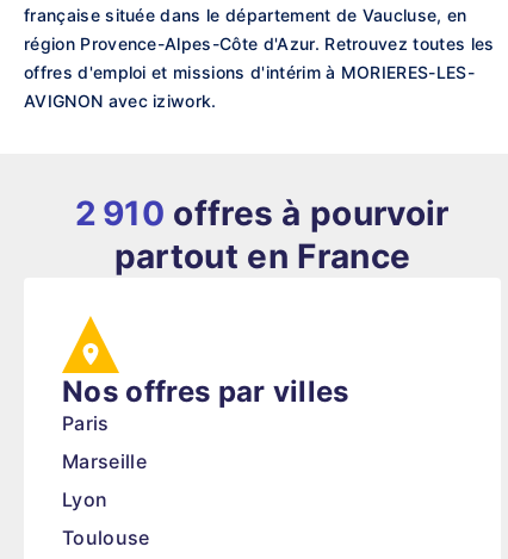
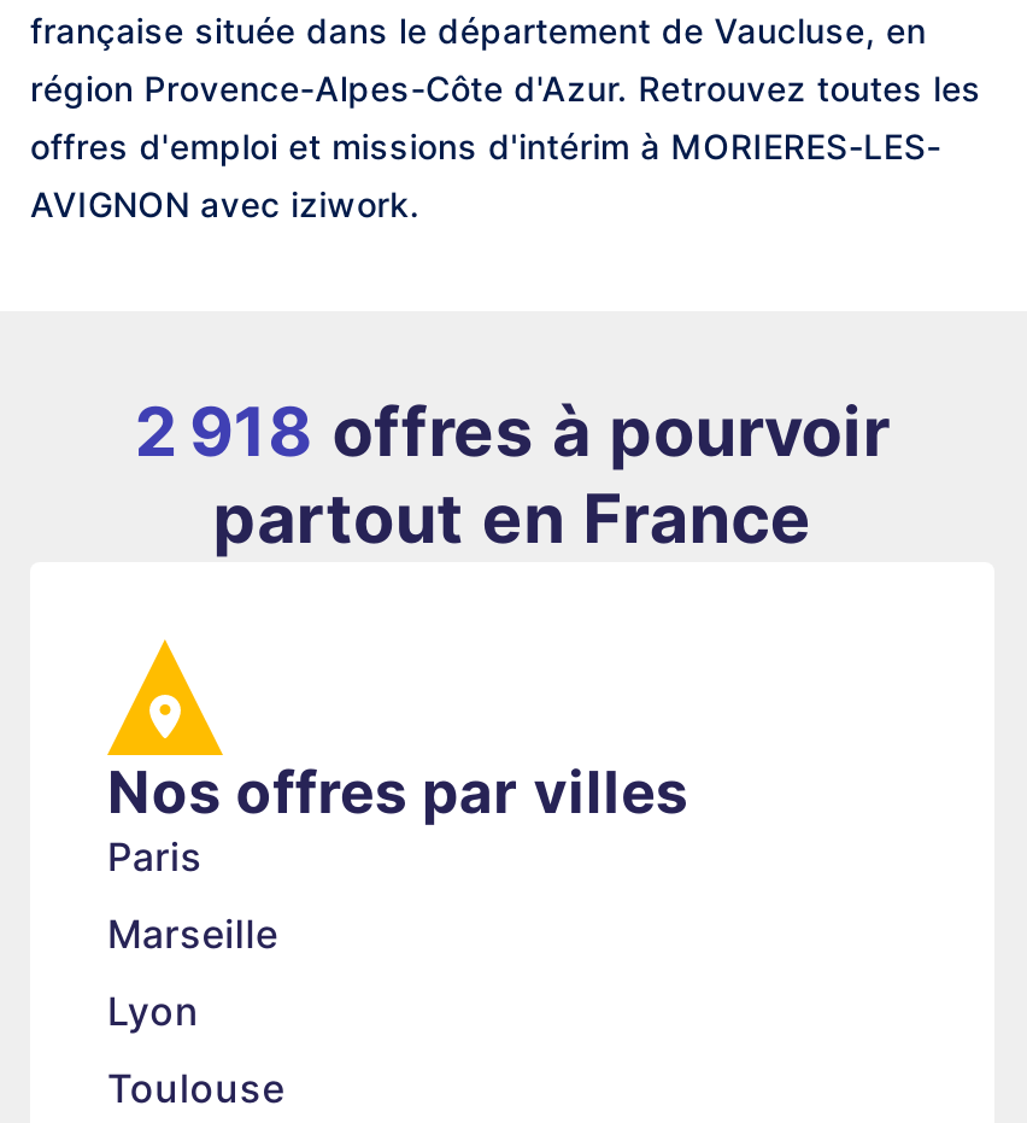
- 2 910 offres à pourvoir
+ 2 918 offres à pourvoir
